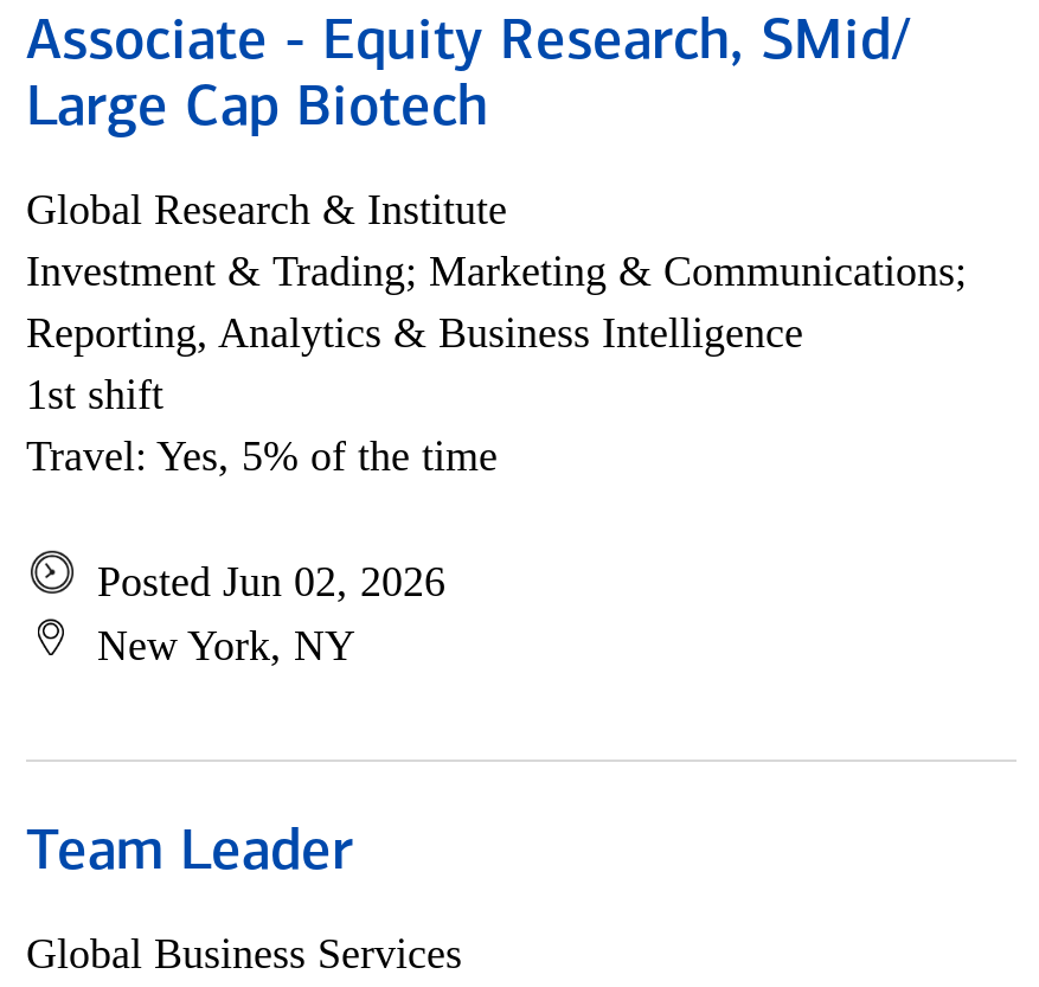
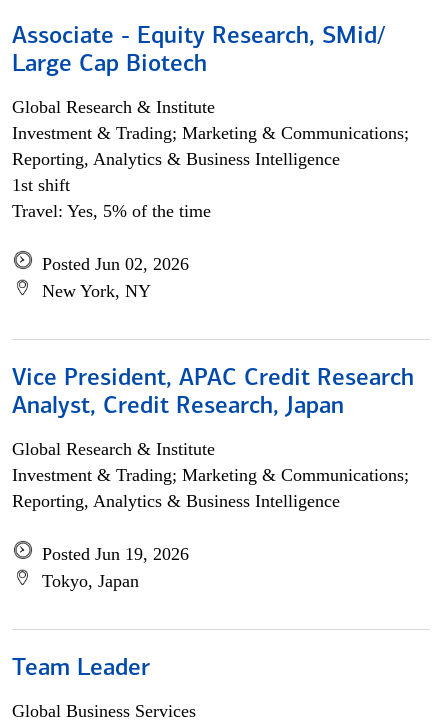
+ Vice President, APAC Credit Research
+ Analyst, Credit Research, Japan
+ Global Research & Institute
+ Investment & Trading; Marketing & Communications;
+ Reporting, Analytics & Business Intelligence
+ Posted Jun 19, 2026
+ Tokyo, Japan
